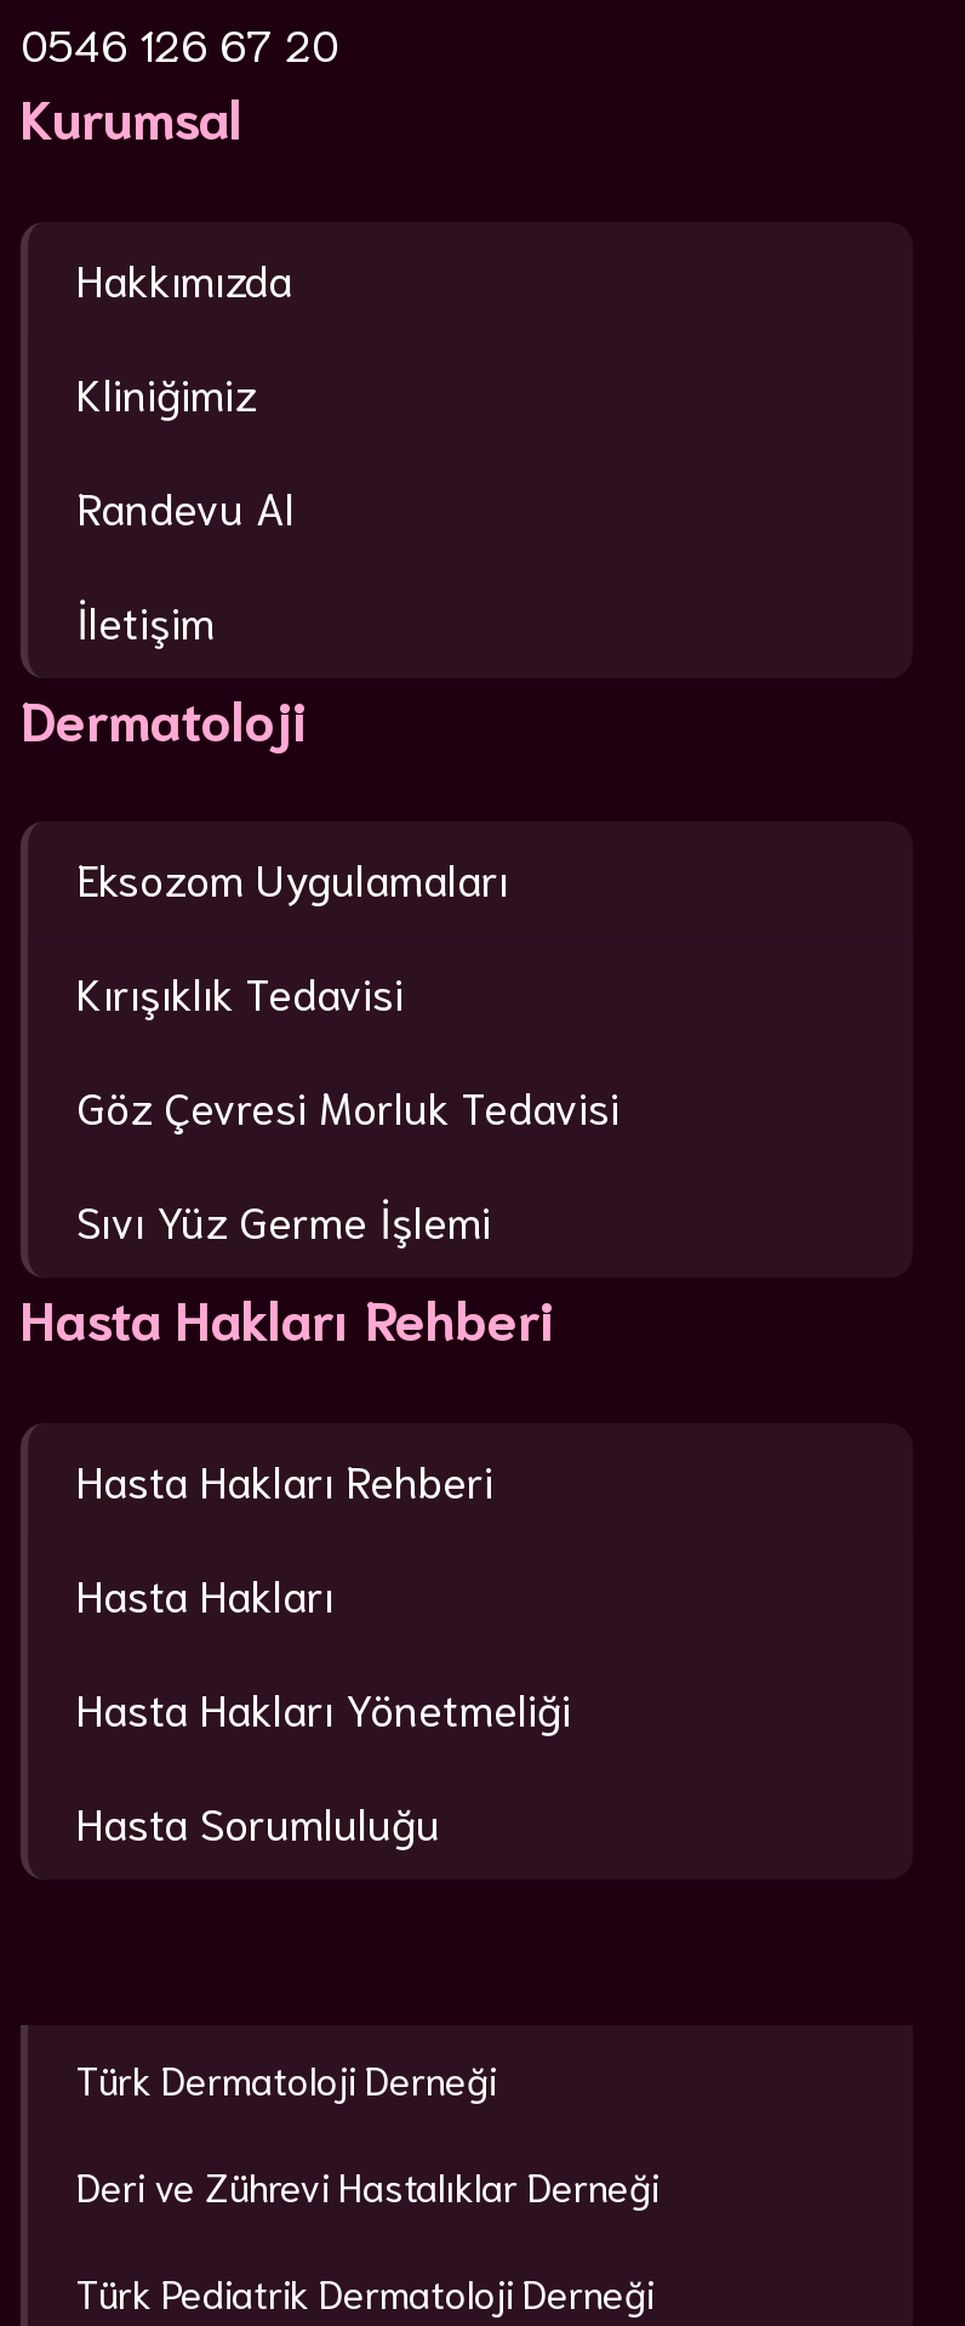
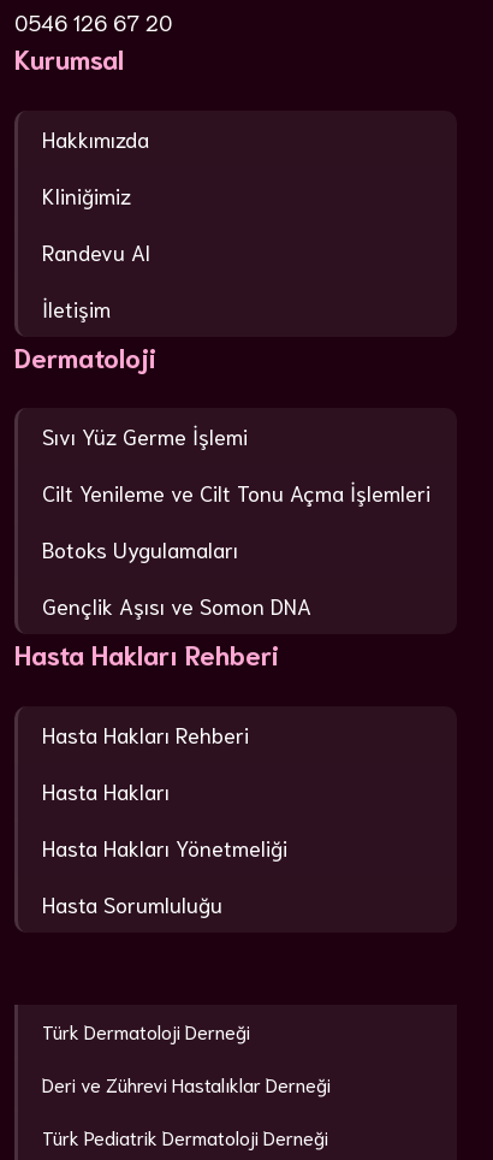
- Eksozom Uygulamaları
- Kırışıklık Tedavisi
- Göz Çevresi Morluk Tedavisi

moved up: Sıvı Yüz Germe İşlemi

+ Cilt Yenileme ve Cilt Tonu Açma İşlemleri
+ Botoks Uygulamaları
+ Gençlik Aşısı ve Somon DNA
